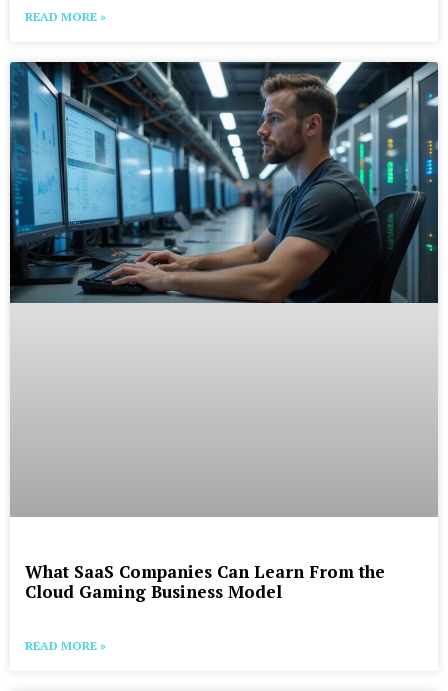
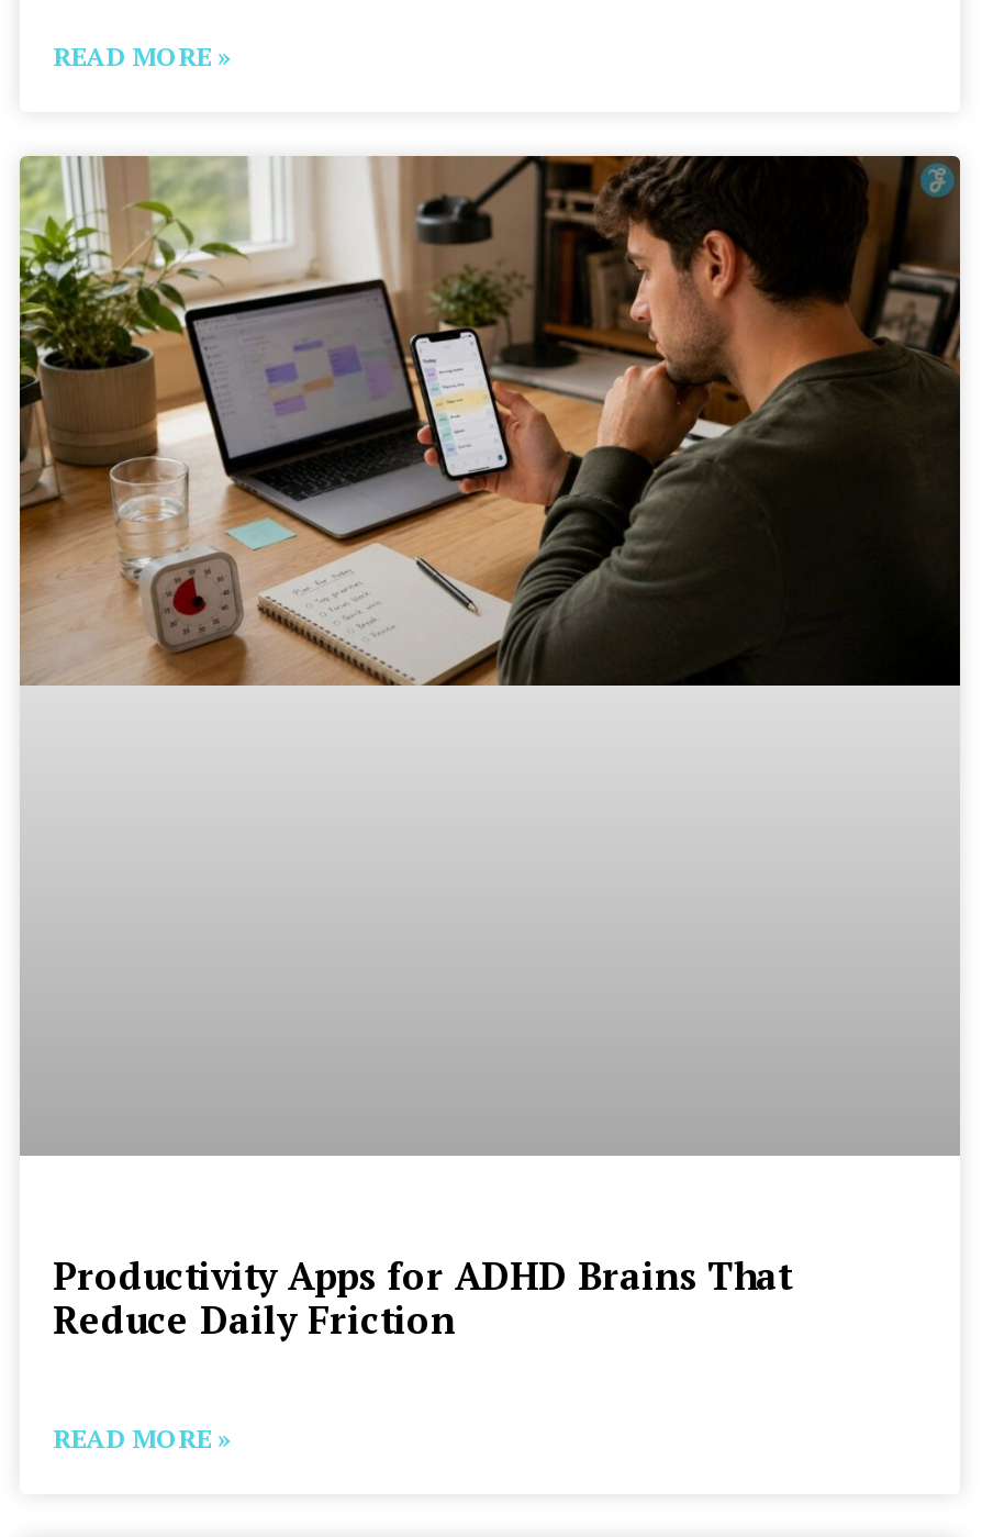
- [image]
+ [image]

- What SaaS Companies Can Learn From the
- Cloud Gaming Business Model
+ Productivity Apps for ADHD Brains That
+ Reduce Daily Friction
